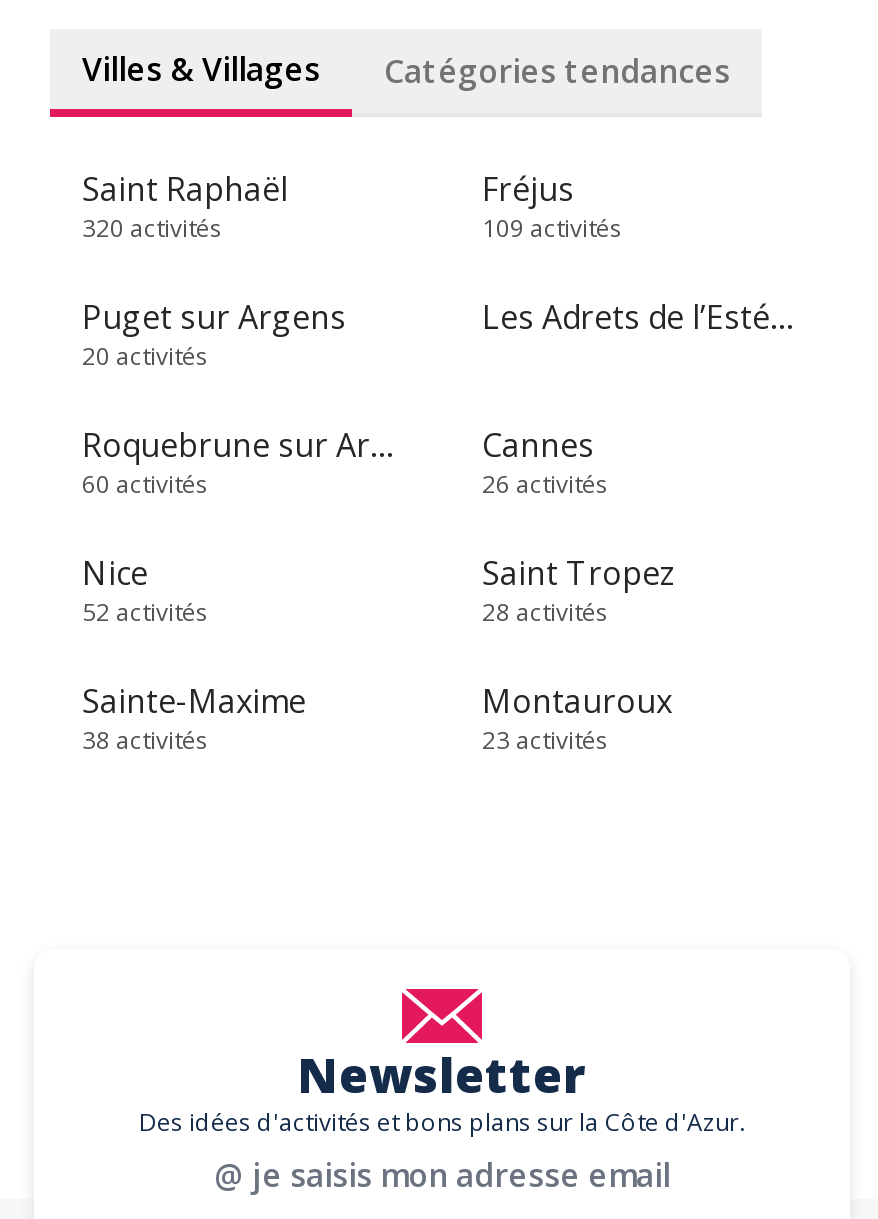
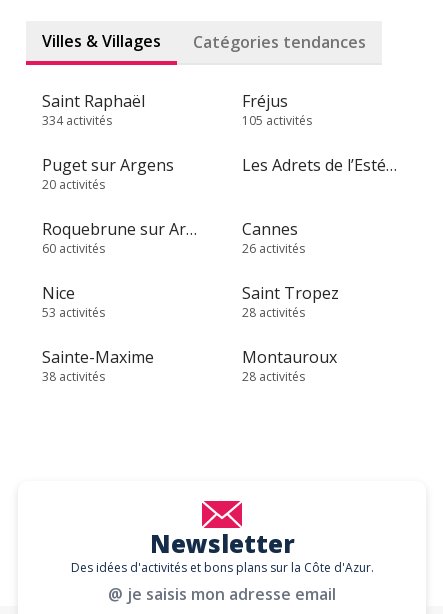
- 320 activités
+ 334 activités

- 109 activités
+ 105 activités

- 52 activités
+ 53 activités

- 23 activités
+ 28 activités
